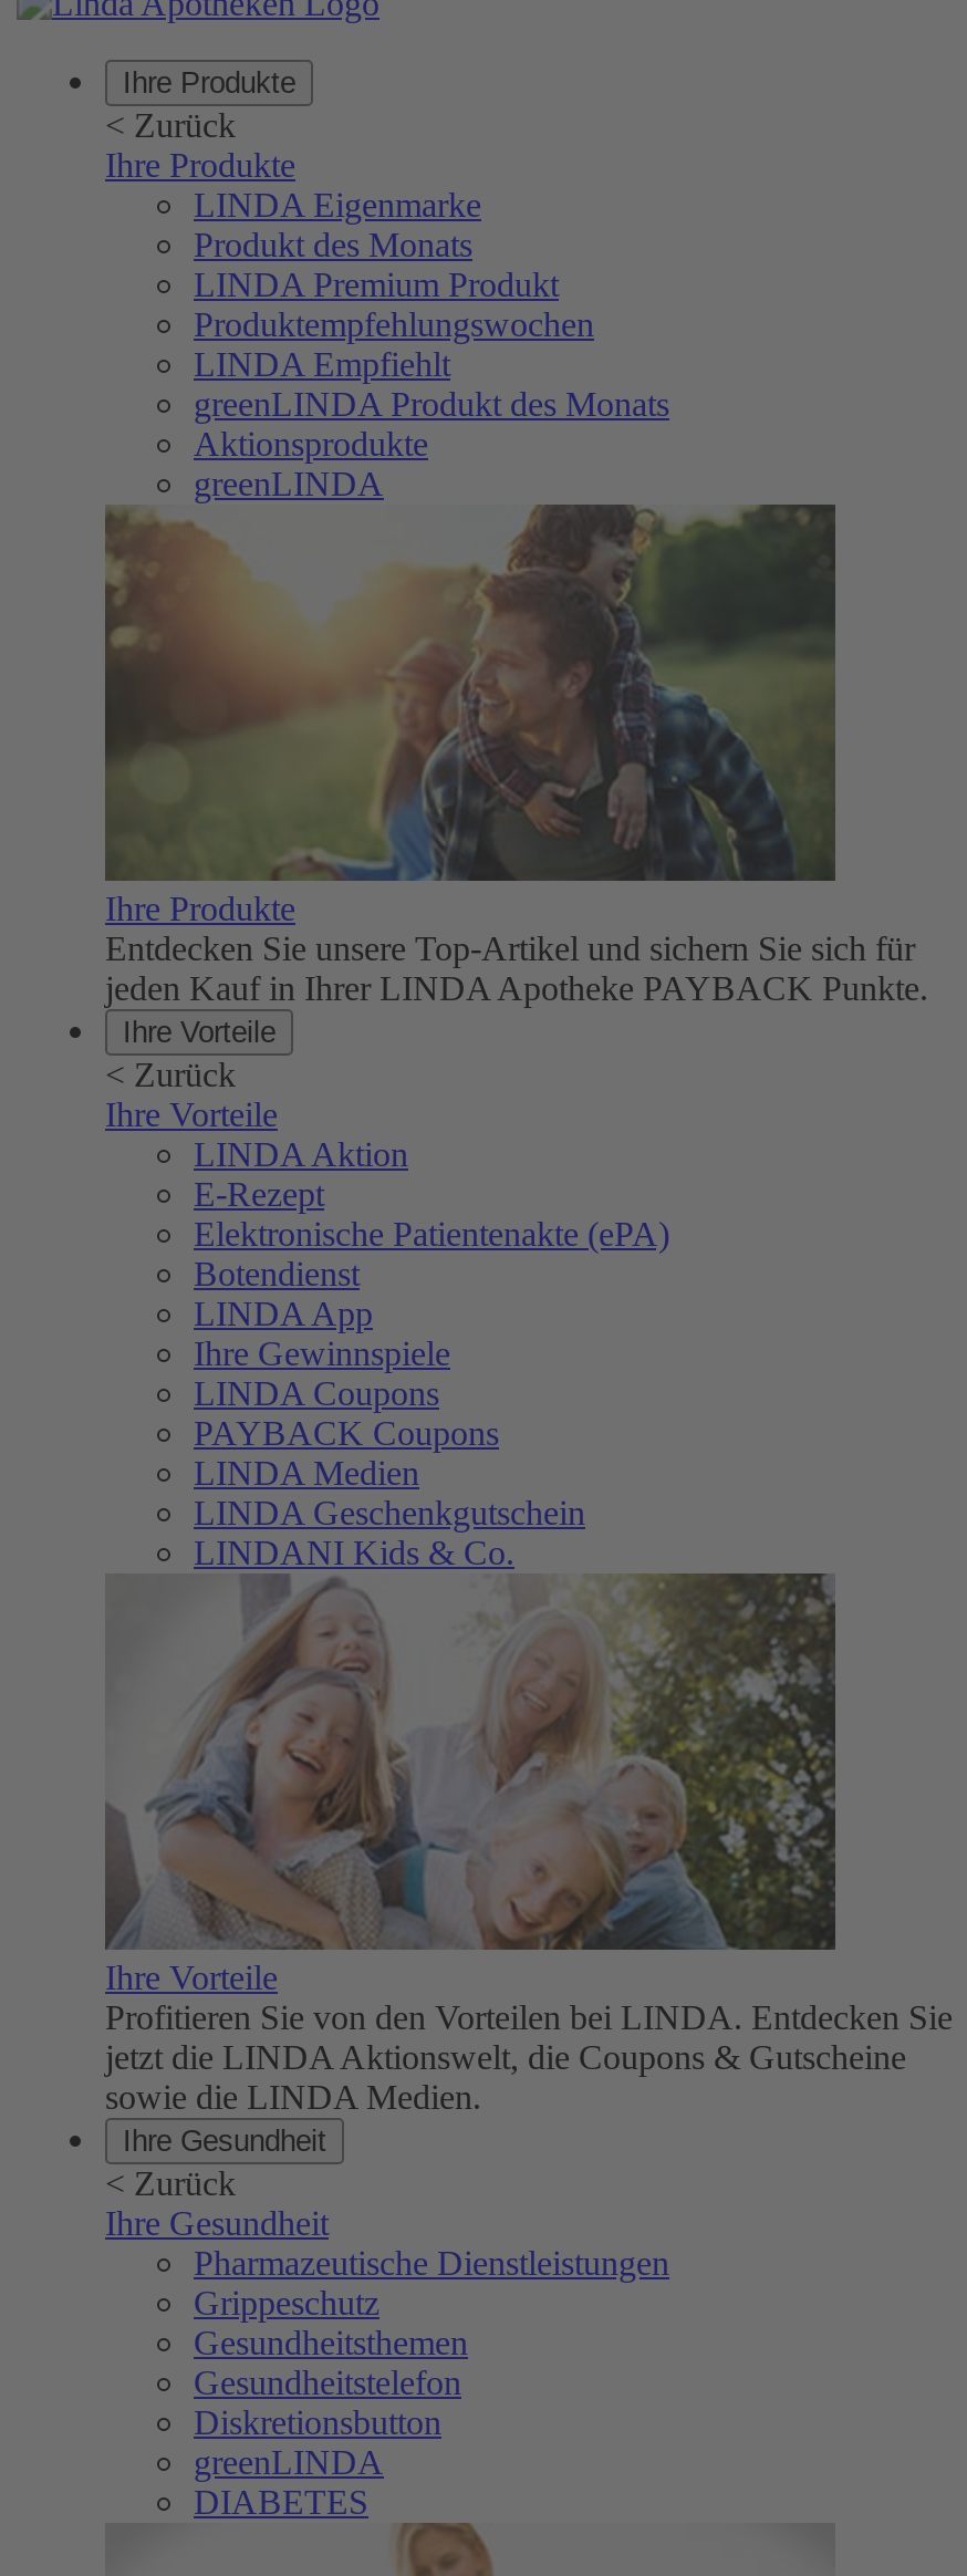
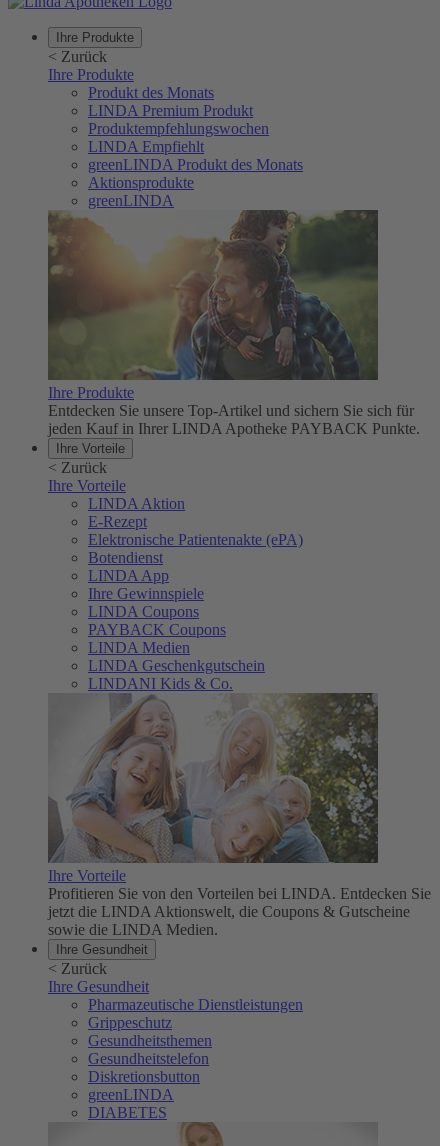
- LINDA Eigenmarke
